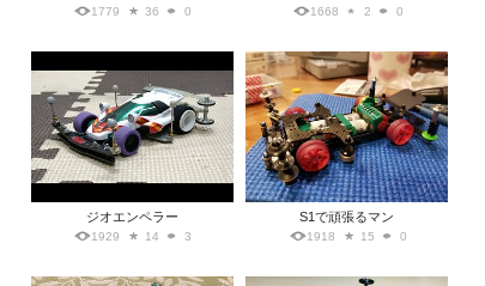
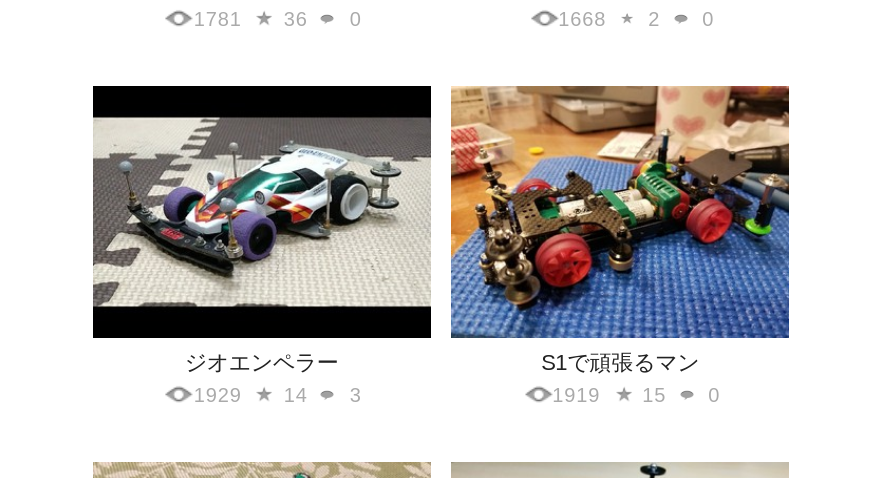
- 1779 36 0
+ 1781 36 0

- 1918 15 0
+ 1919 15 0
